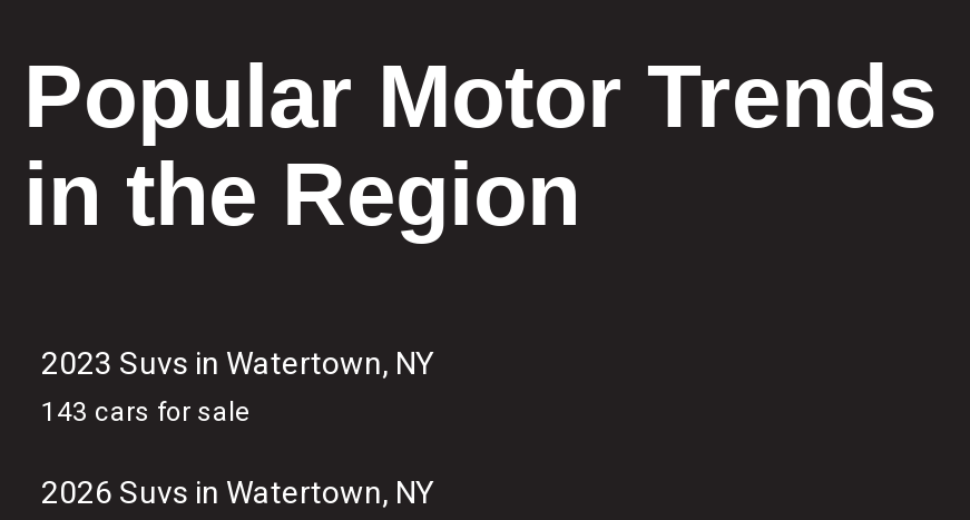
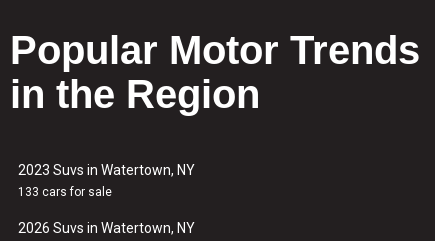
- 143 cars for sale
+ 133 cars for sale
